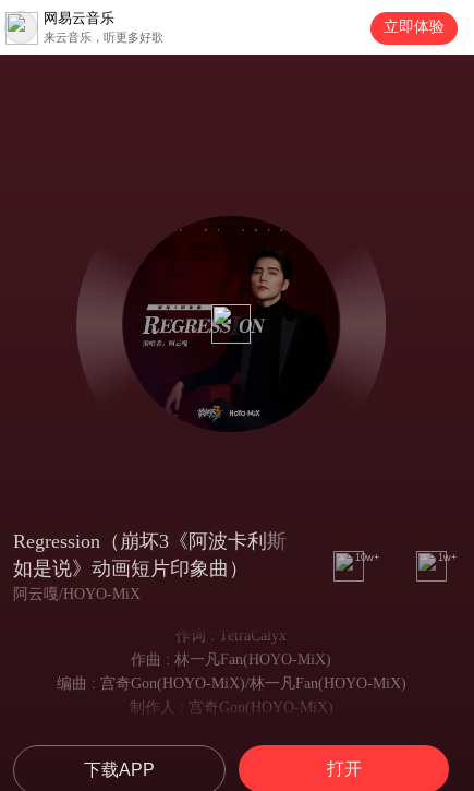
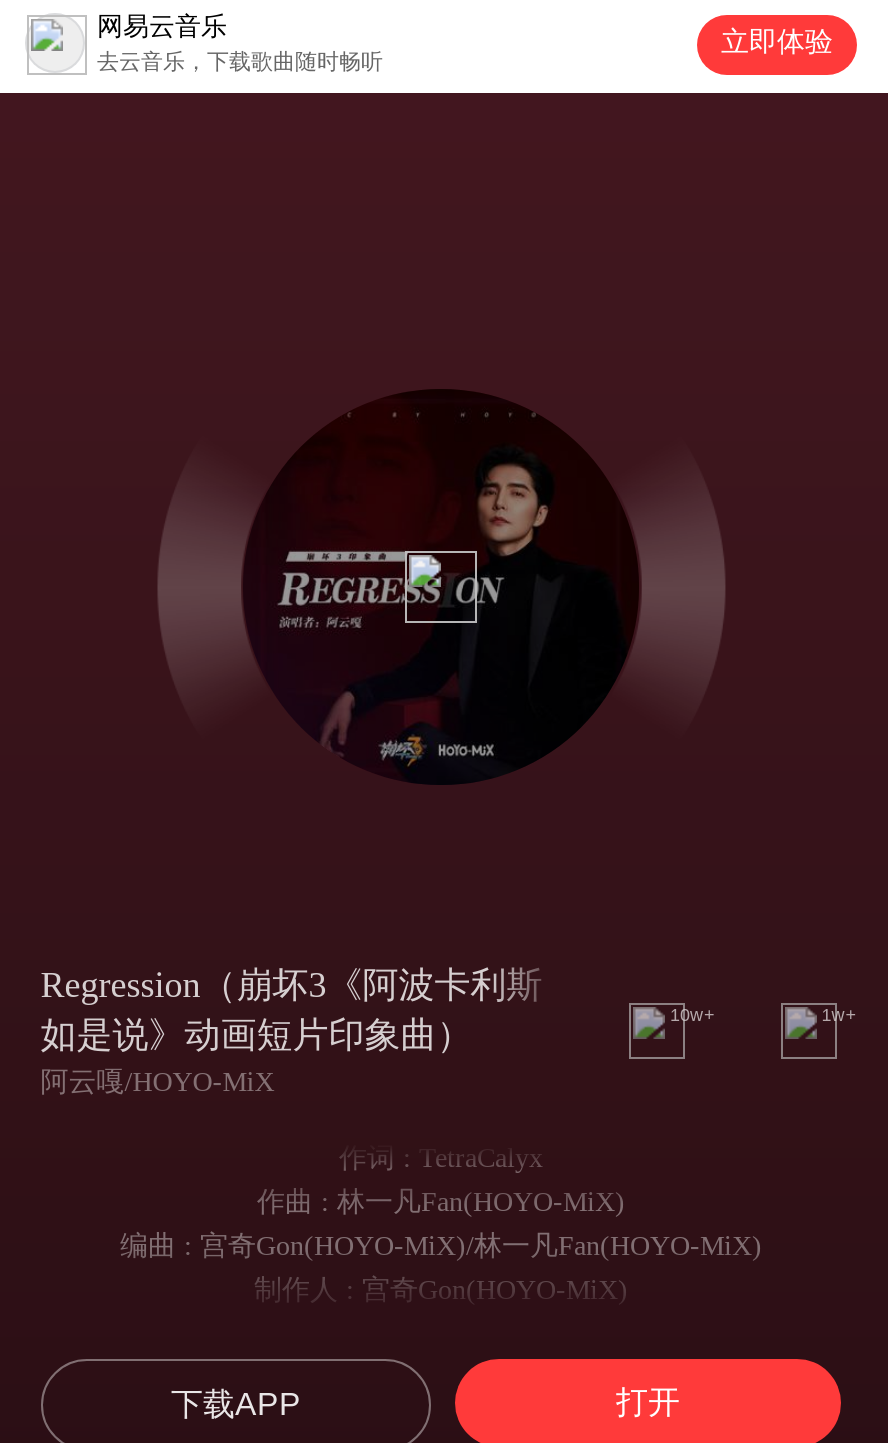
- 来云音乐，听更多好歌
+ 去云音乐，下载歌曲随时畅听
